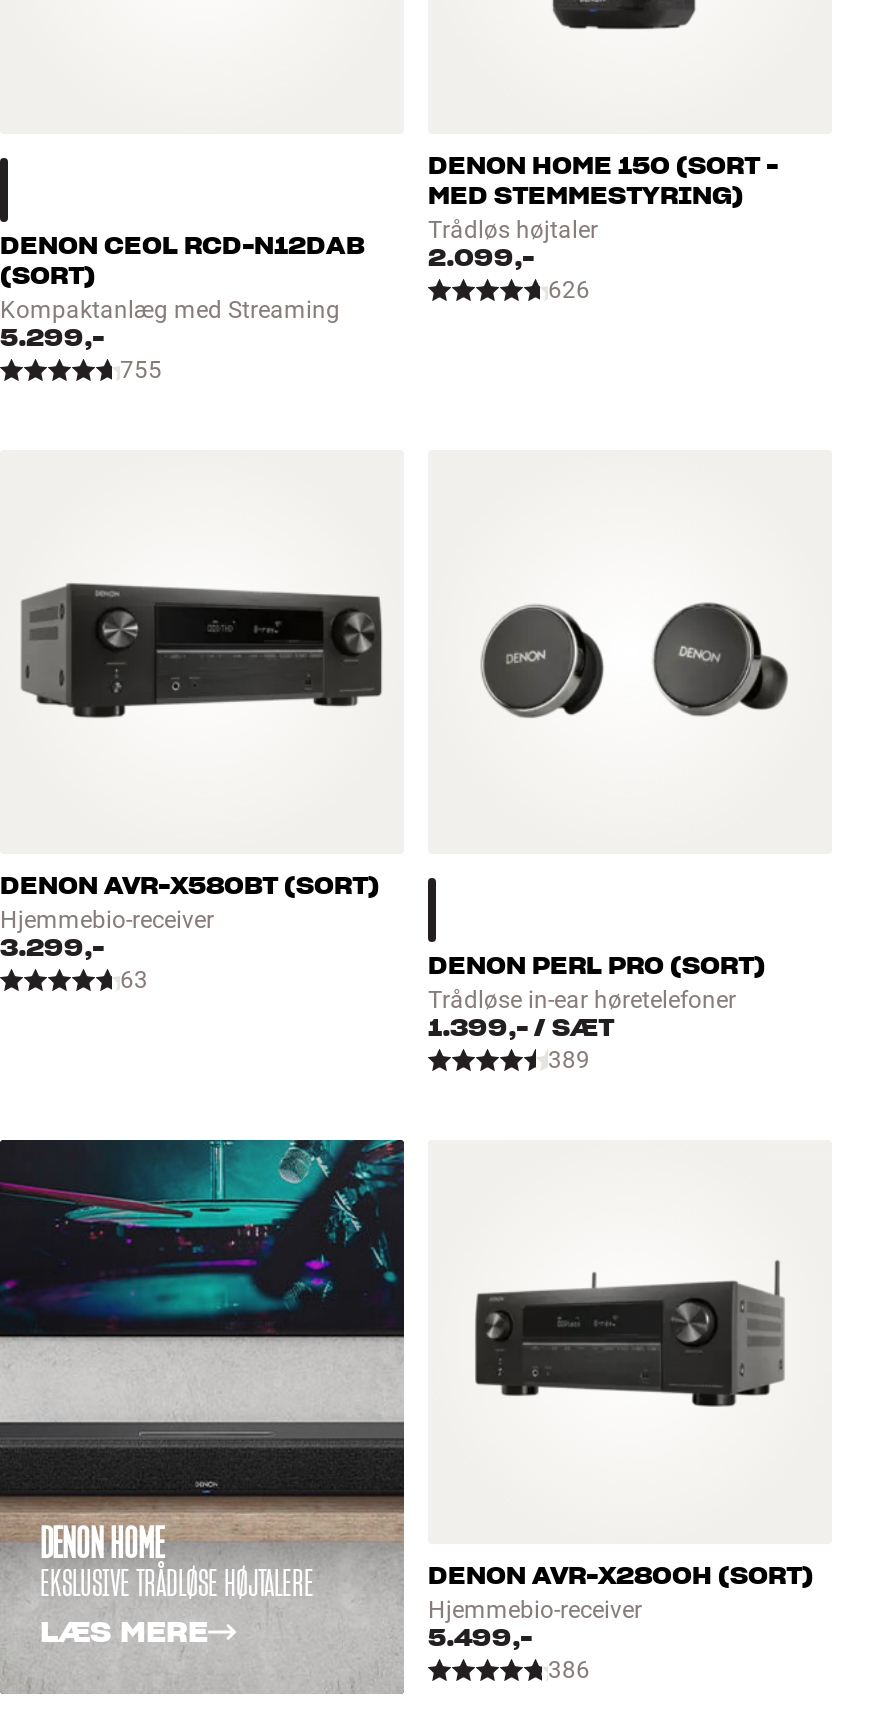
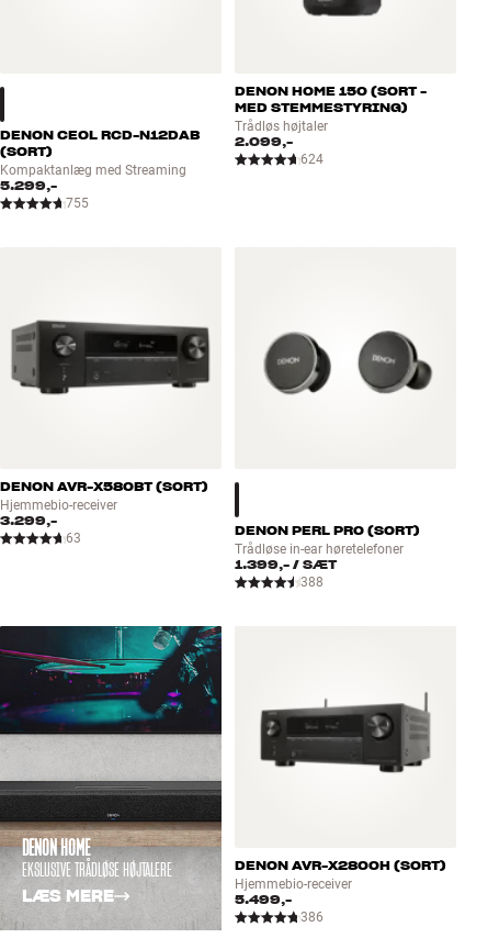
- 626
+ 624

- 389
+ 388
